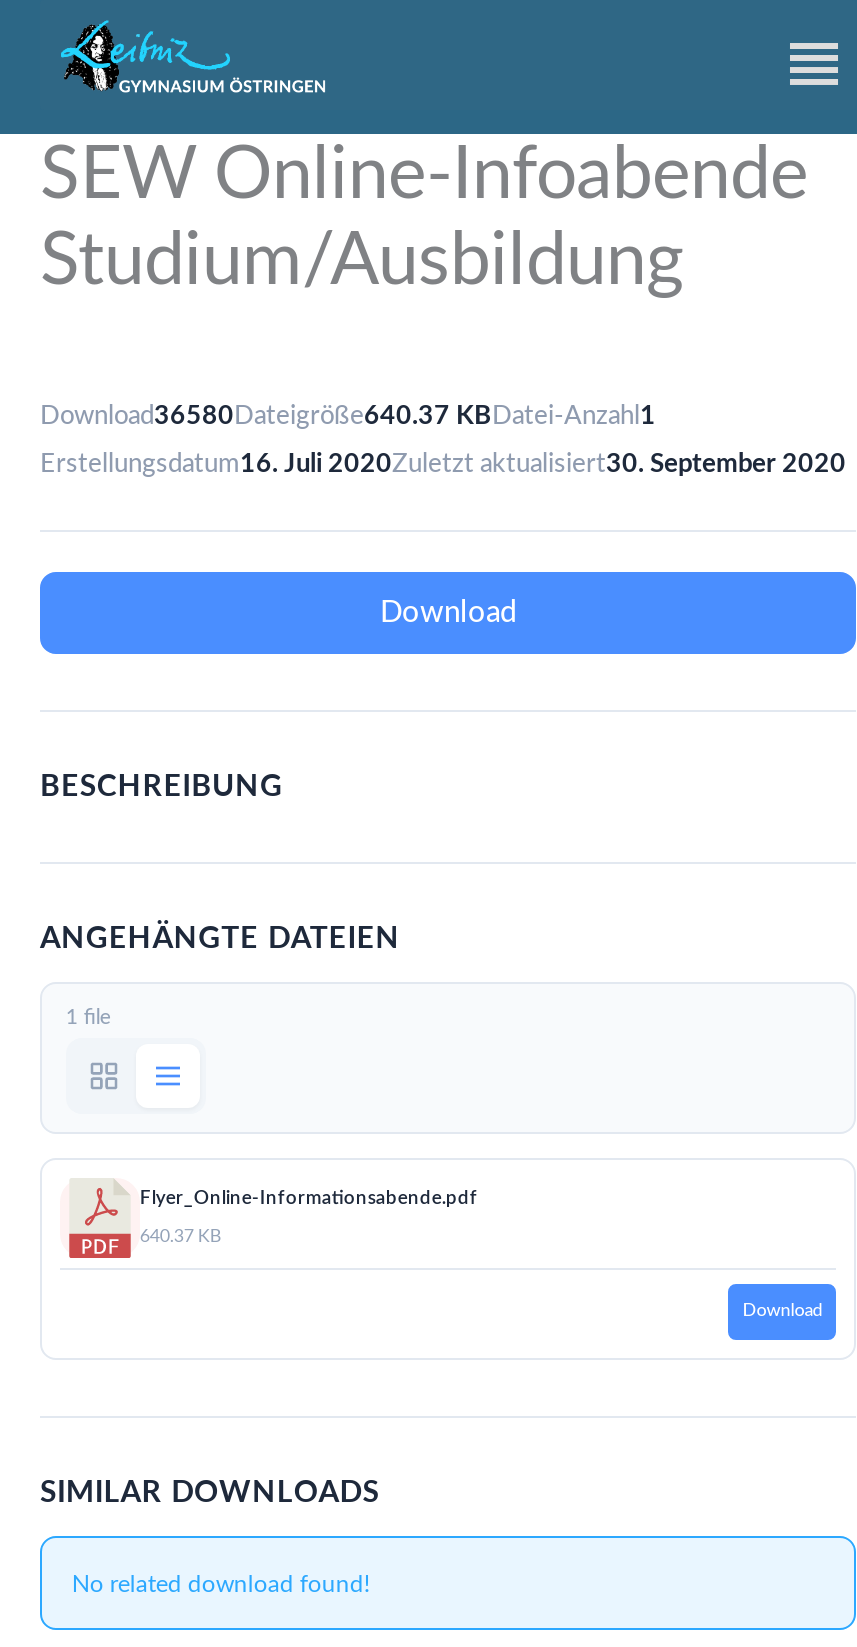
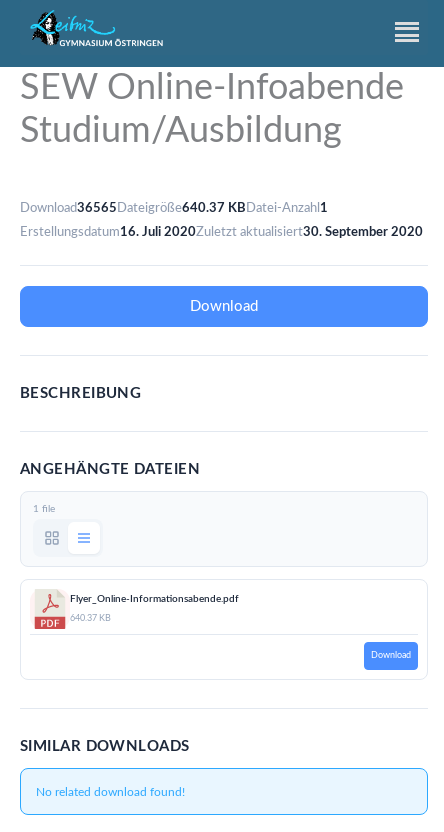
- Download36580Dateigröße640.37 KB Datei-Anzahl1
+ Download36565Dateigröße640.37 KB Datei-Anzahl1
